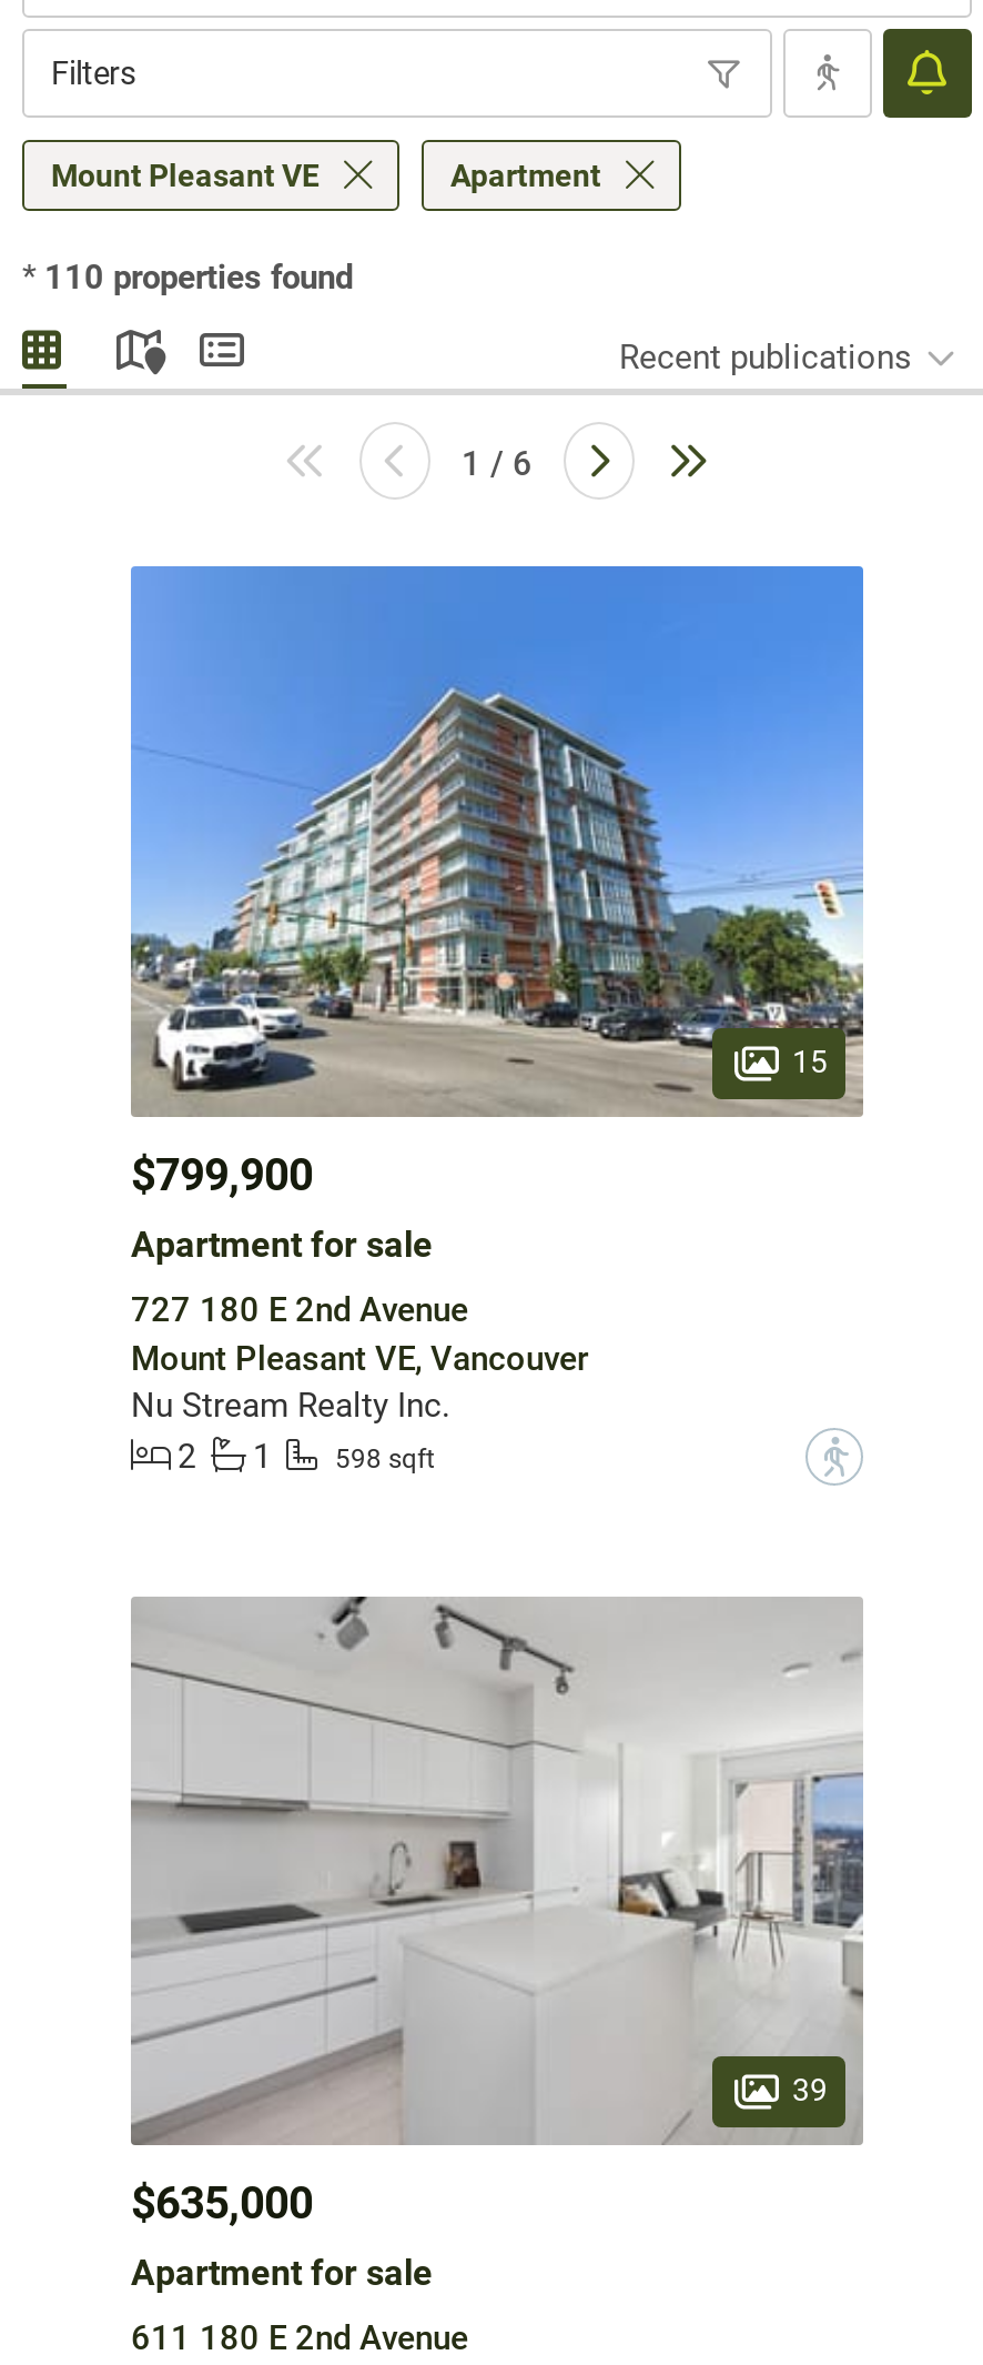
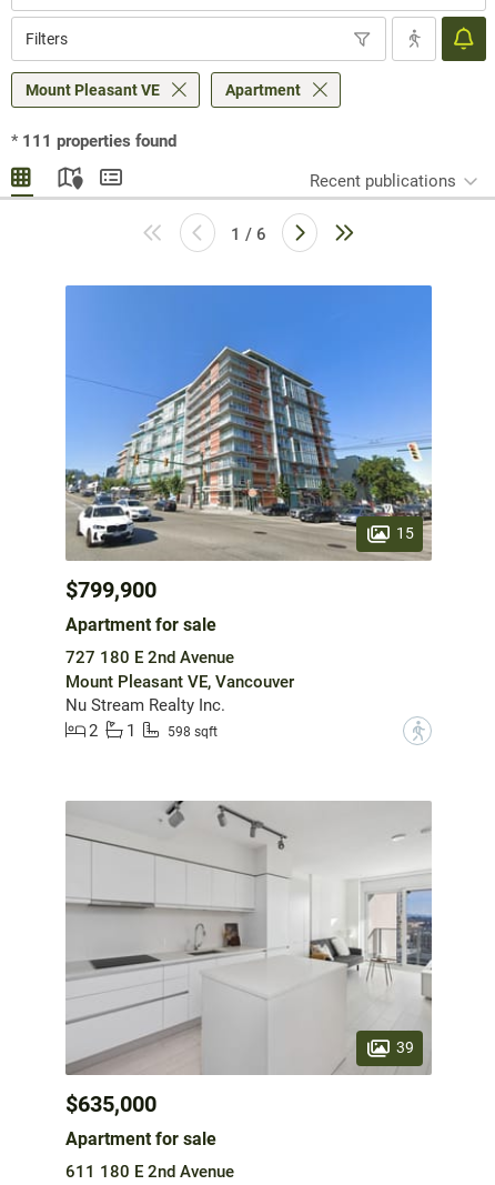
- * 110 properties found
+ * 111 properties found
